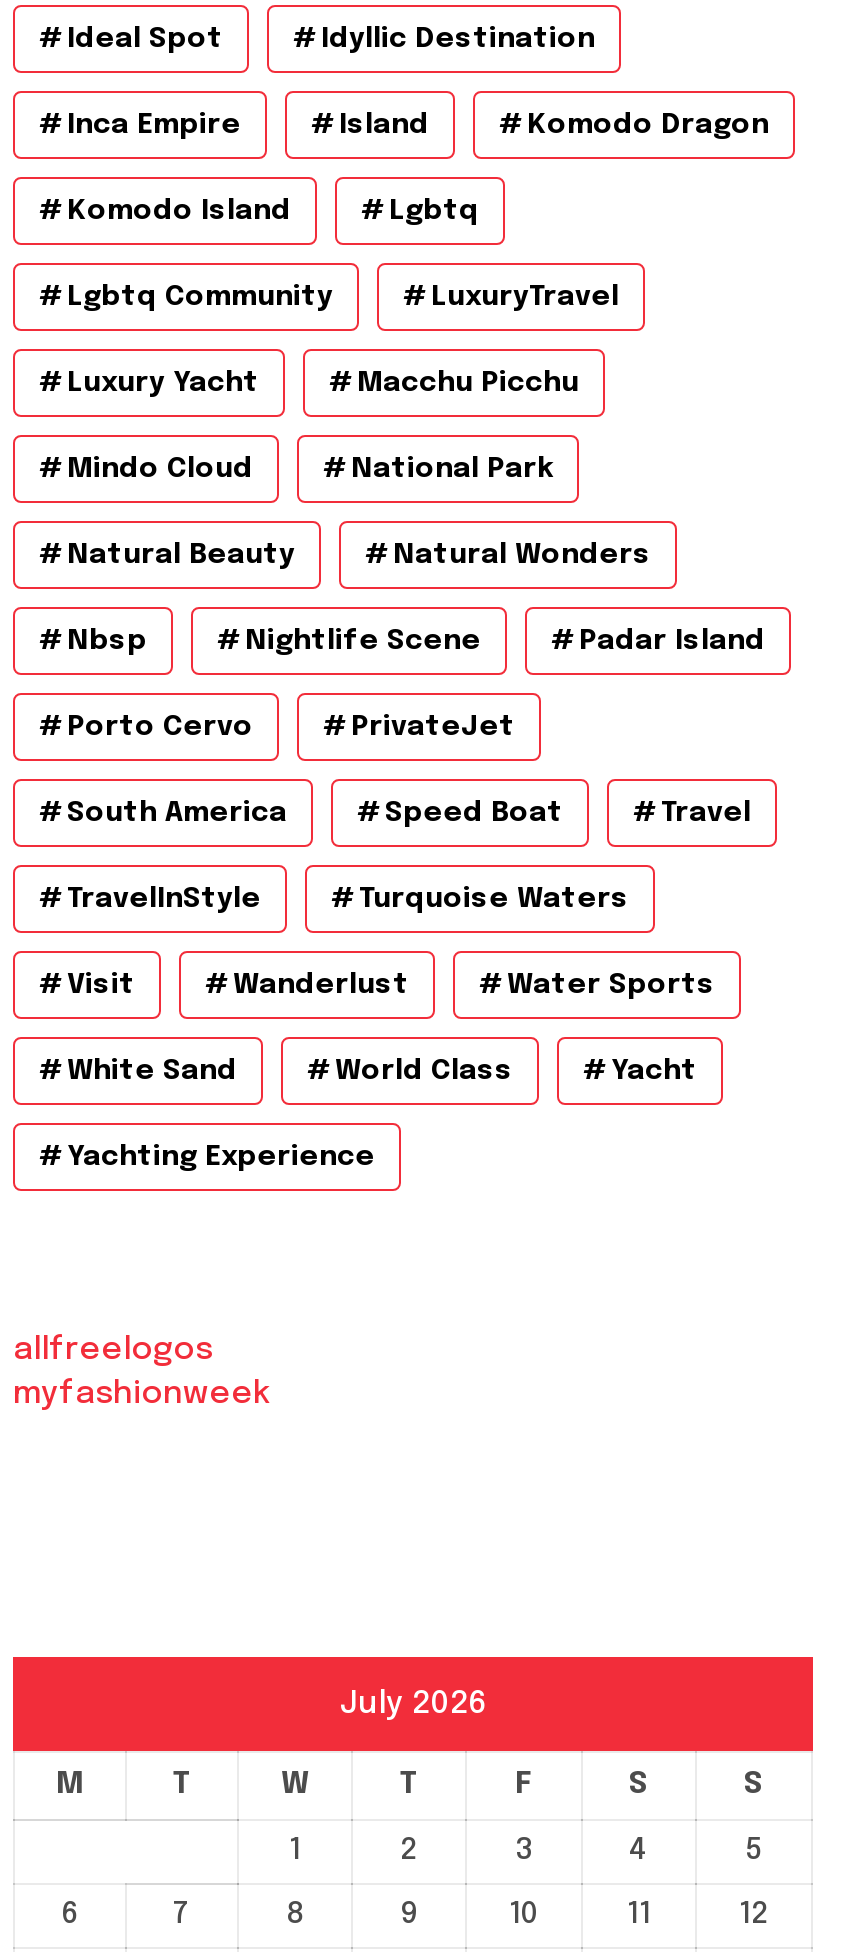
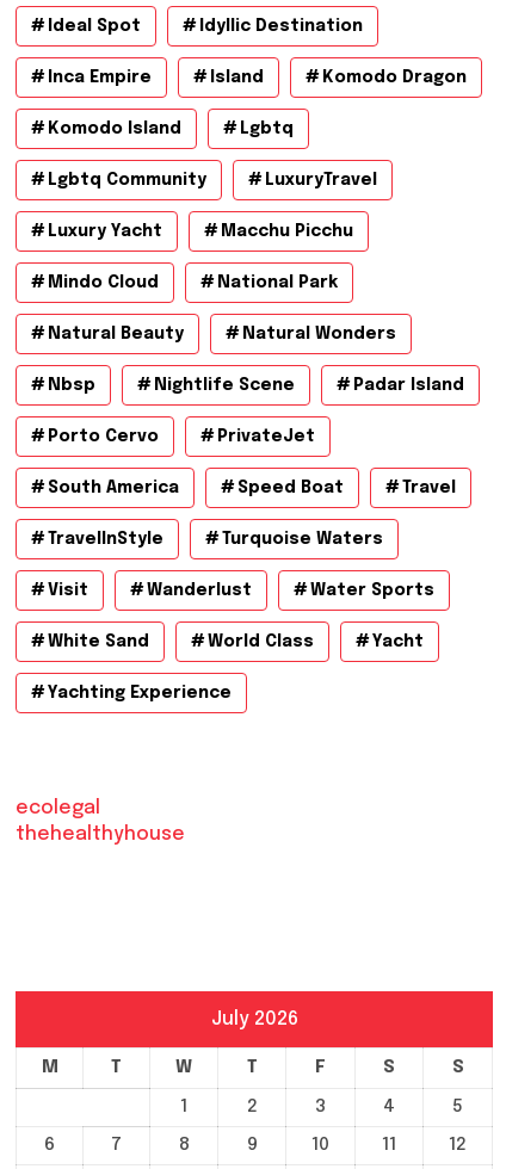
- allfreelogos
- myfashionweek
+ ecolegal
+ thehealthyhouse
